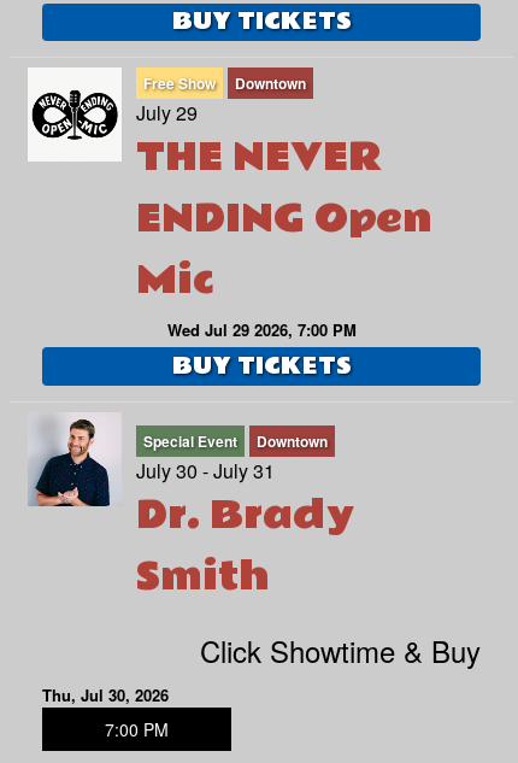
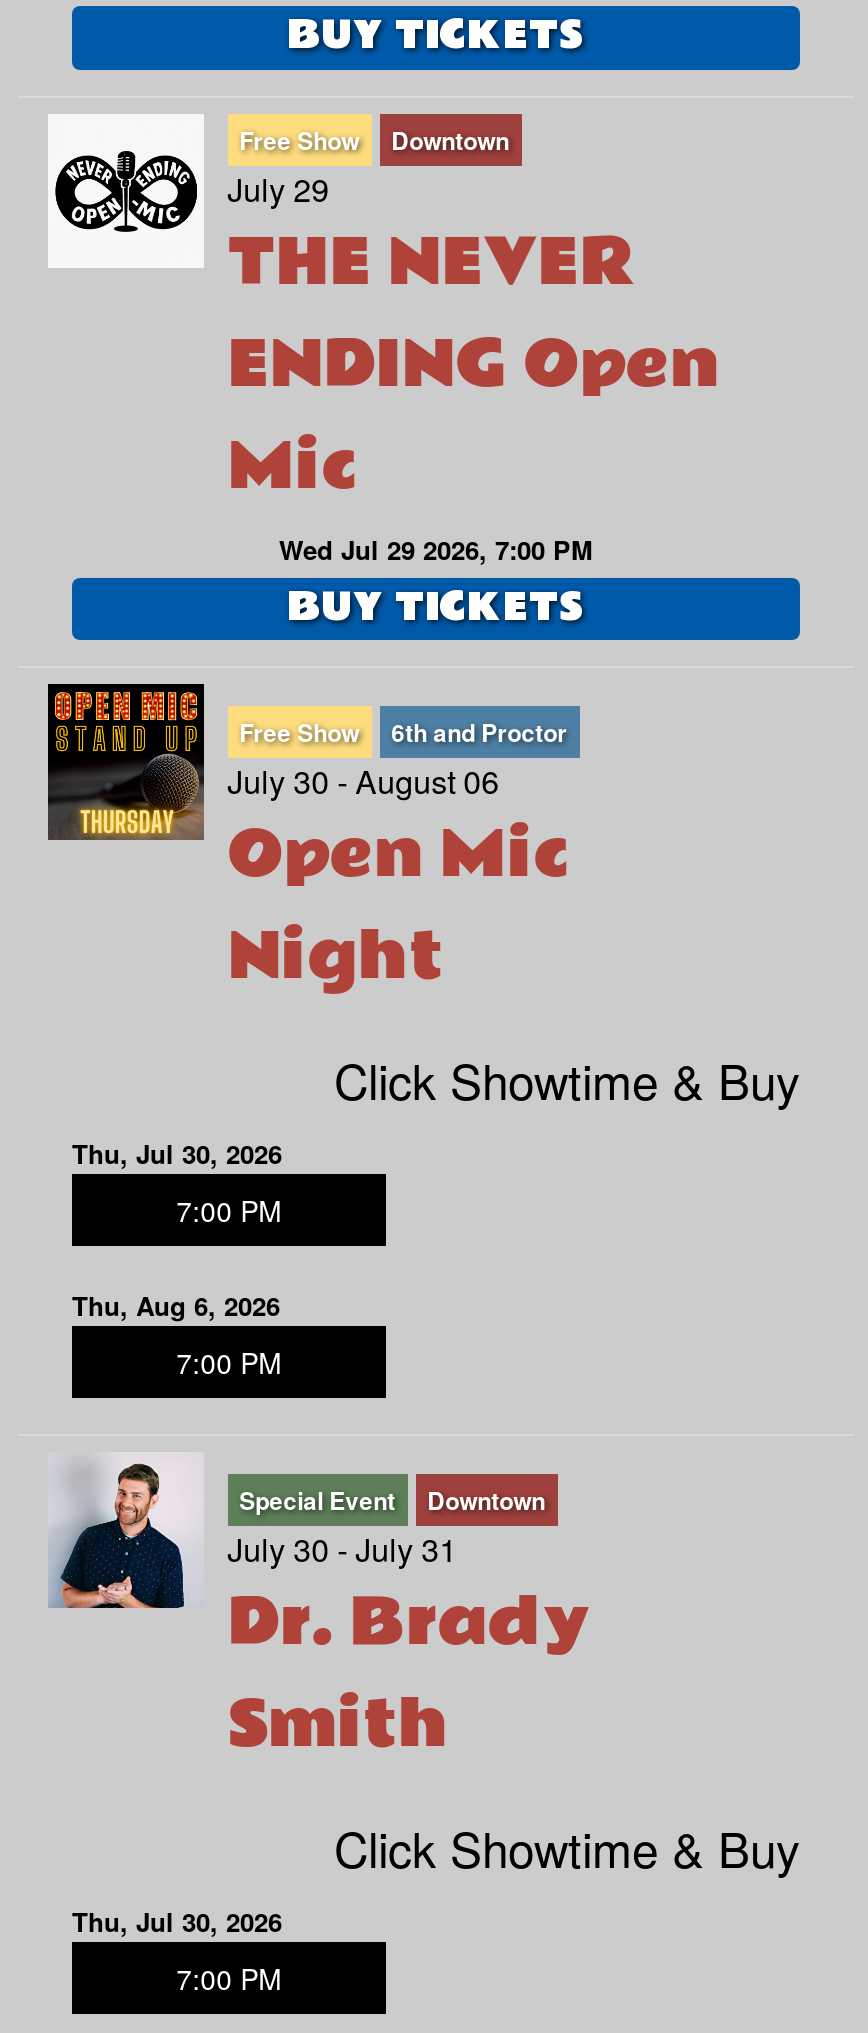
+ [image]
+ Free Show
+ 6th and Proctor
+ July 30 - August 06
+ Open Mic
+ Night
+ Click Showtime & Buy
+ Thu, Jul 30, 2026
+ 7:00 PM
+ Thu, Aug 6, 2026
+ 7:00 PM
